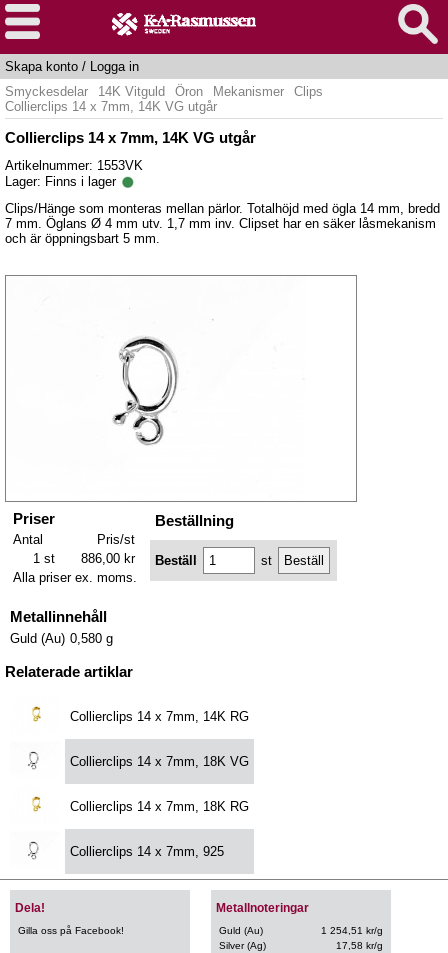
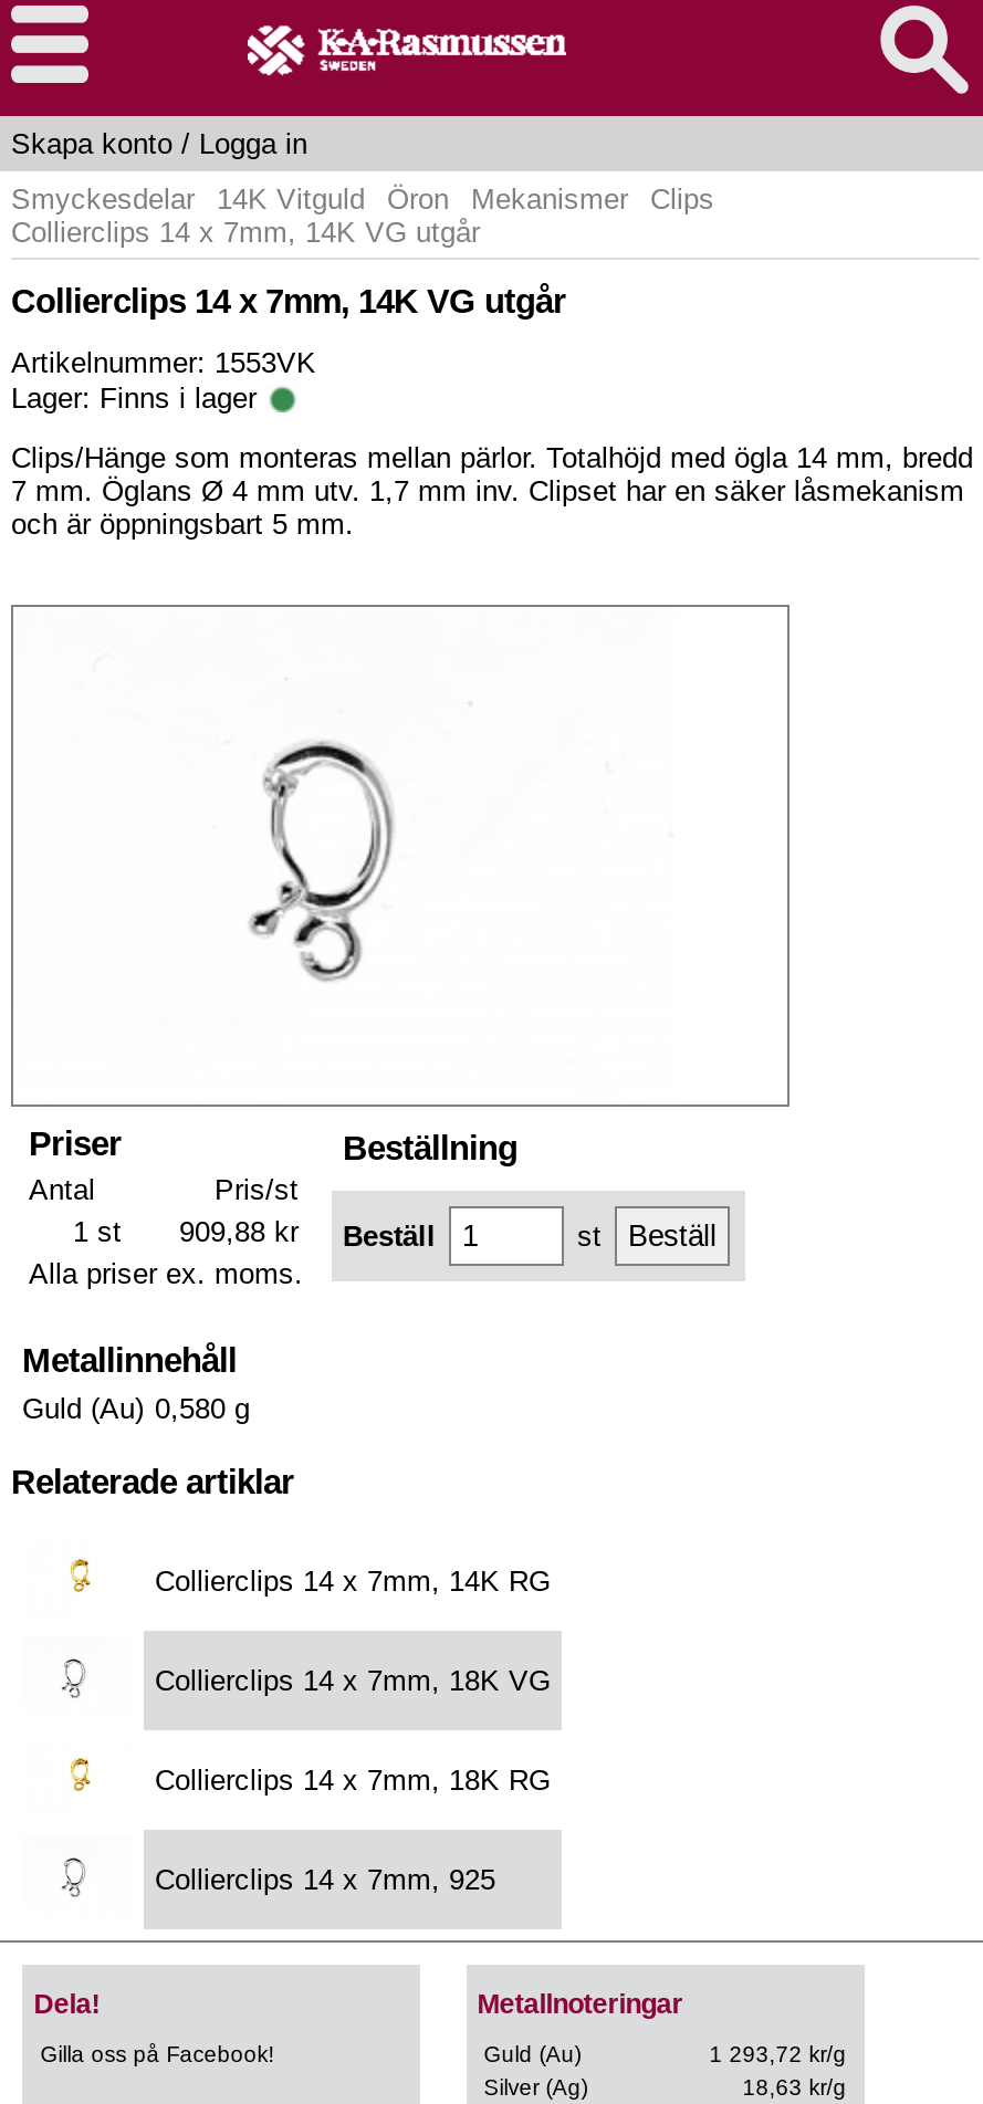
- 1 st 886,00 kr Beställ
+ 1 st 909,88 kr Beställ

- 1 254,51 kr/g
+ 1 293,72 kr/g

- 17,58 kr/g
+ 18,63 kr/g
